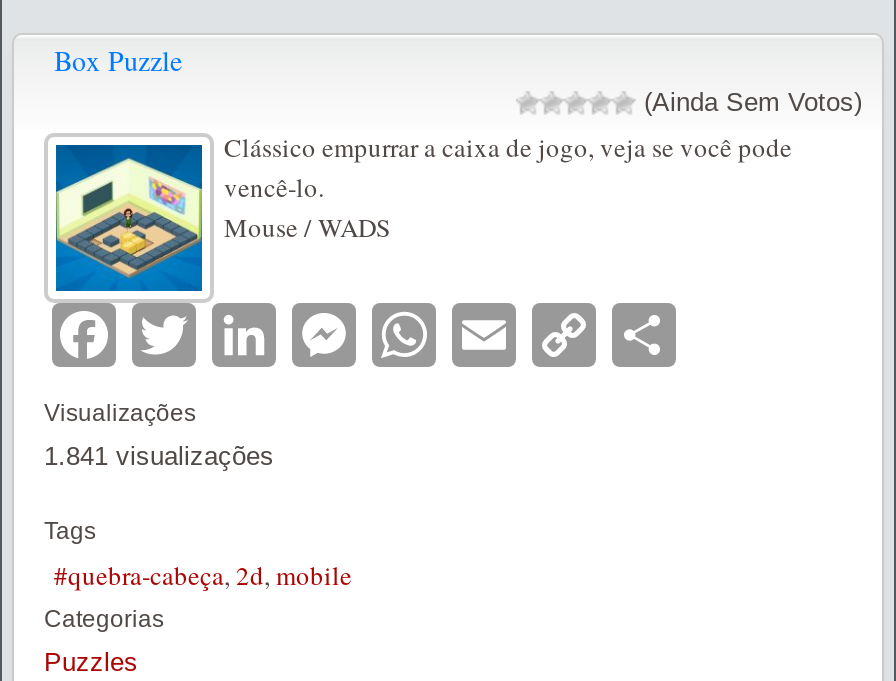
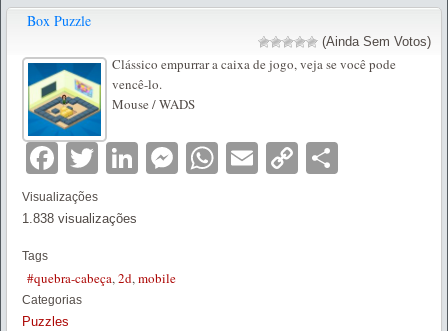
- 1.841 visualizações
+ 1.838 visualizações
